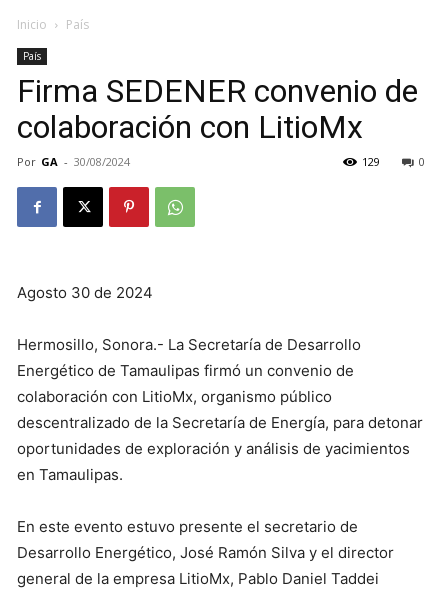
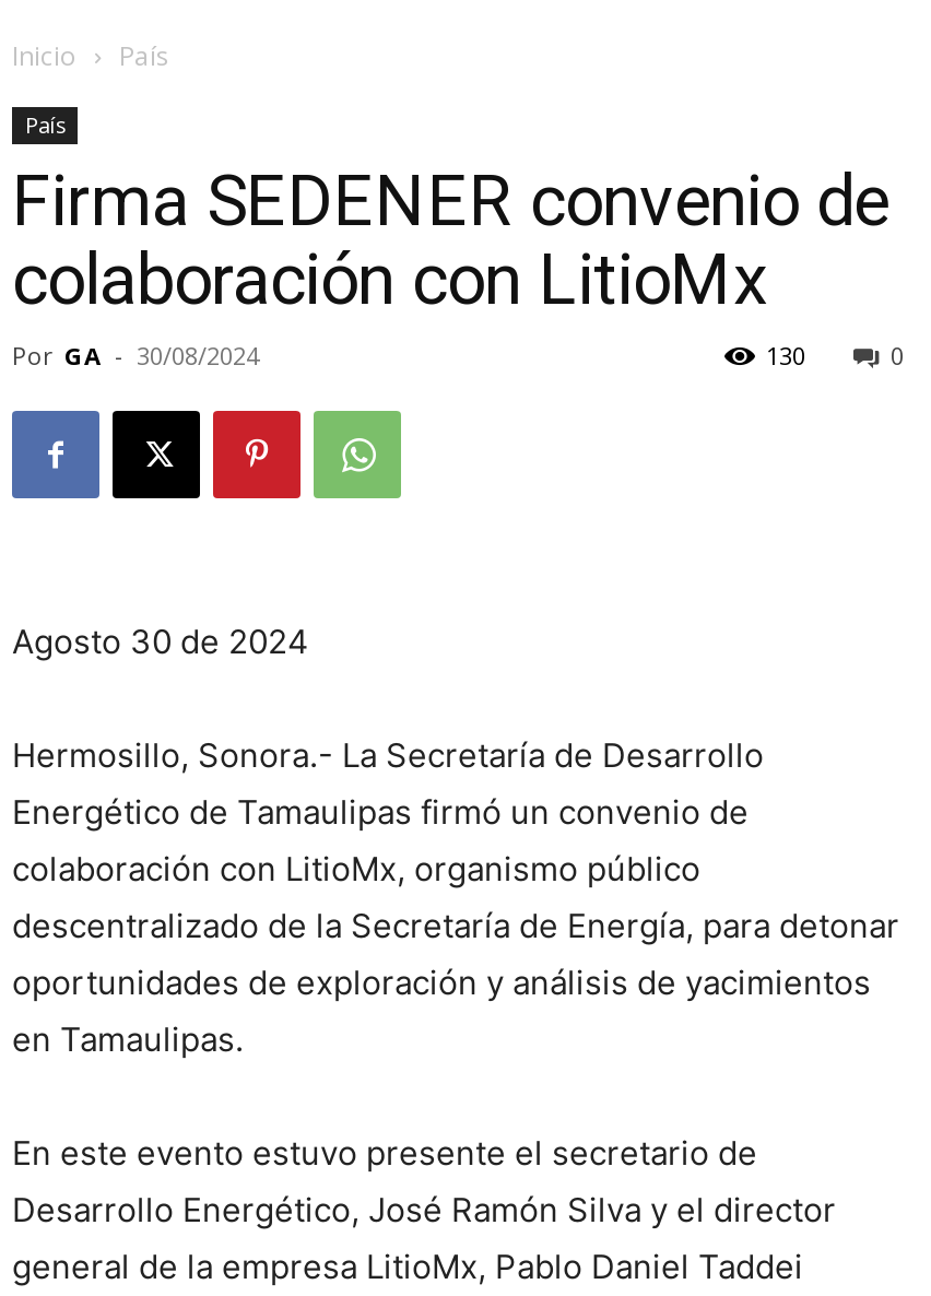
- 129
+ 130
